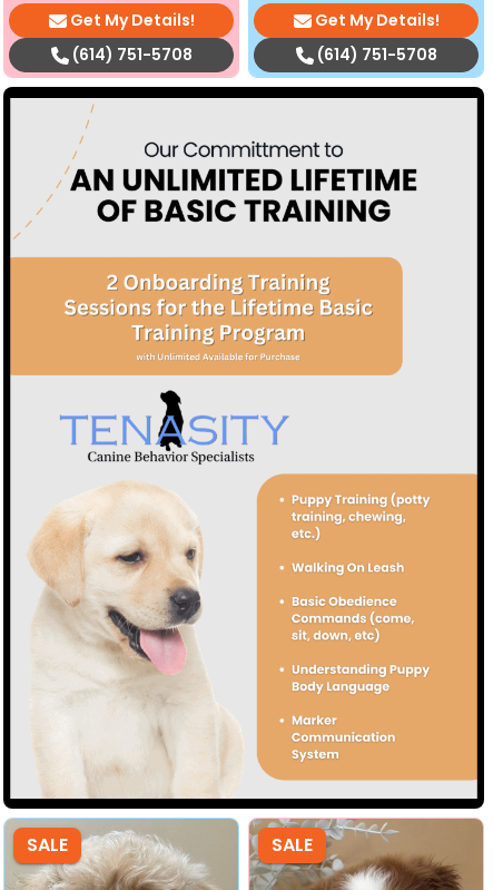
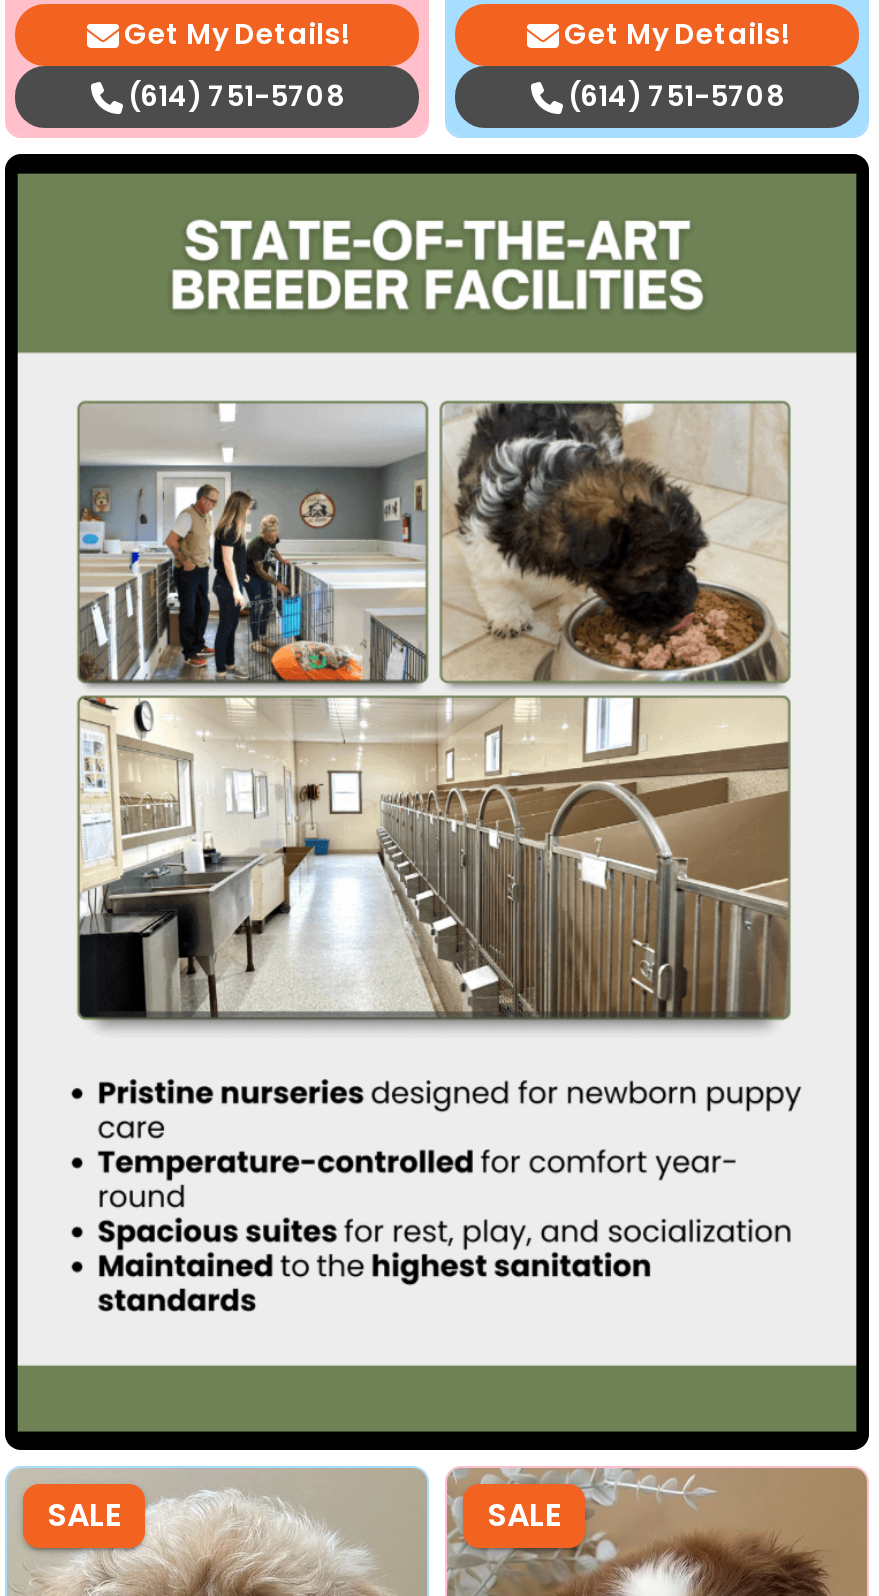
- [image]
+ [image]
